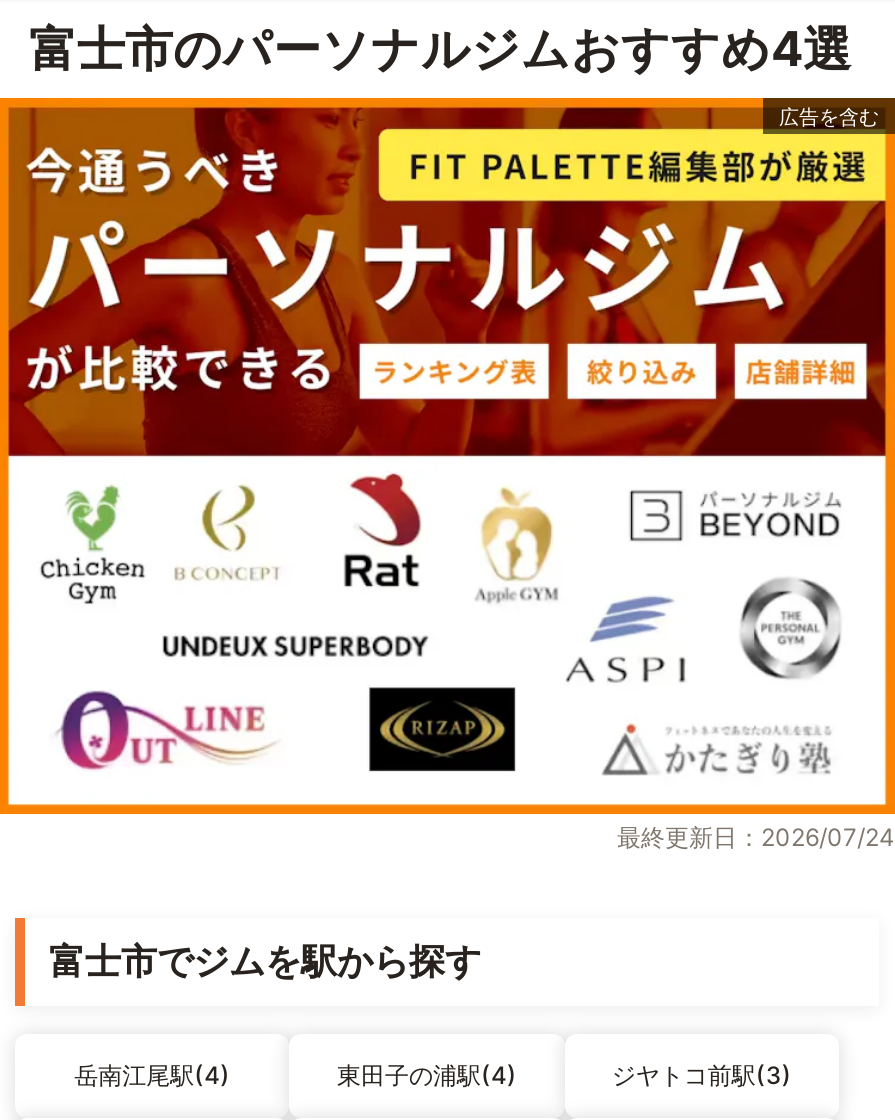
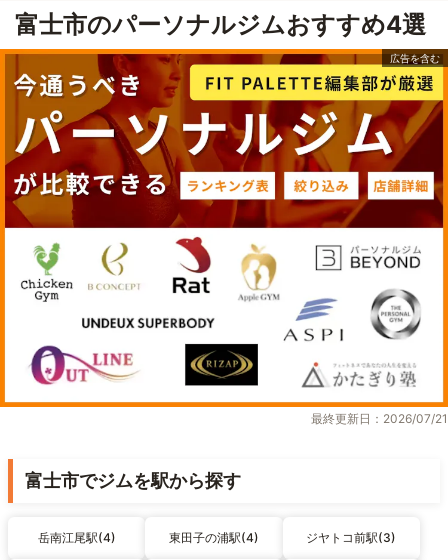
- 最終更新日：2026/07/24
+ 最終更新日：2026/07/21
